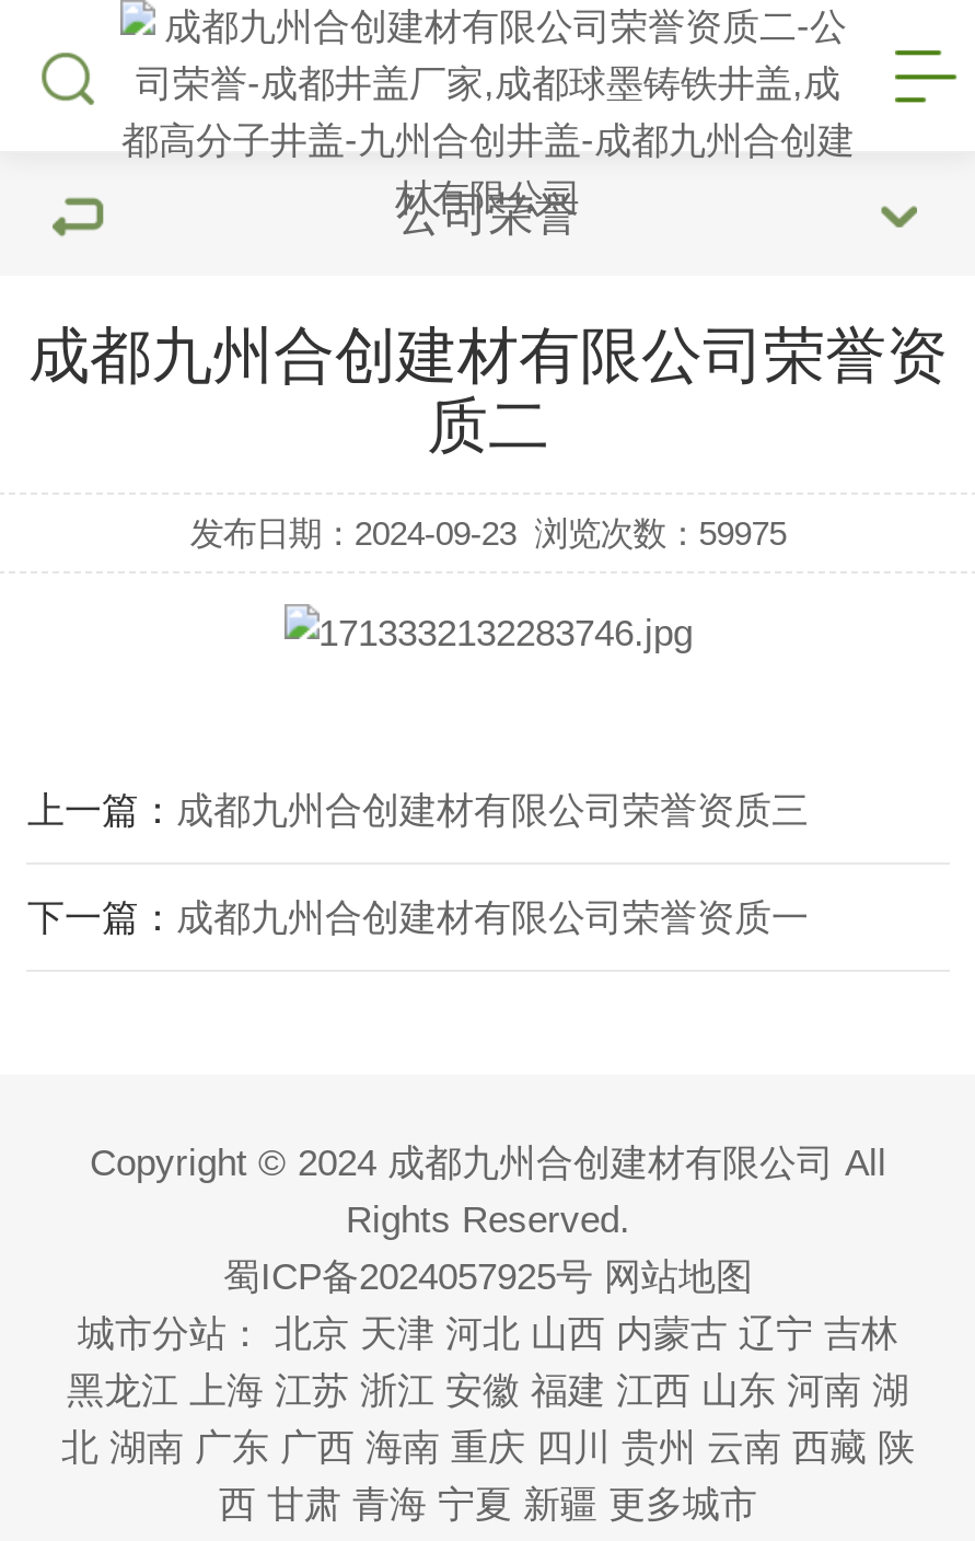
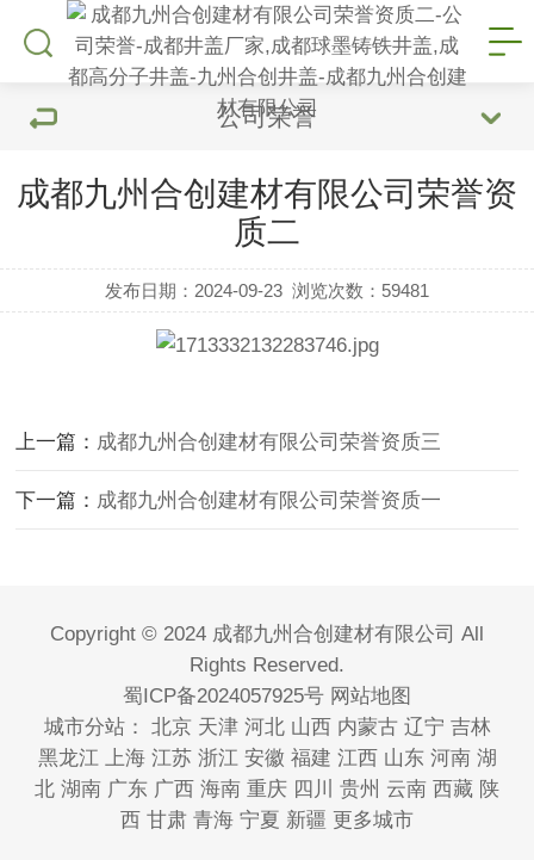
- 发布日期：2024-09-23 浏览次数：59975
+ 发布日期：2024-09-23 浏览次数：59481
